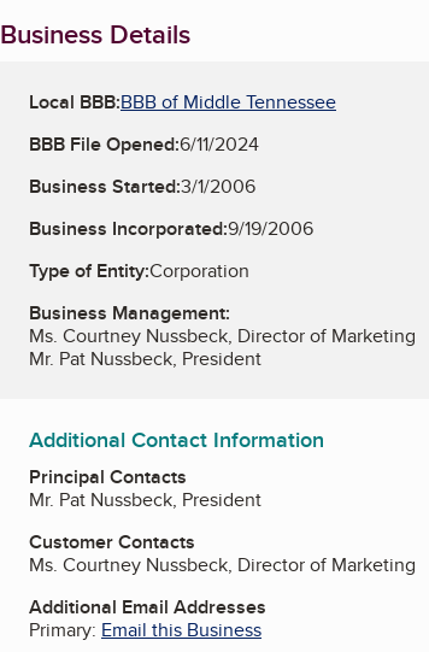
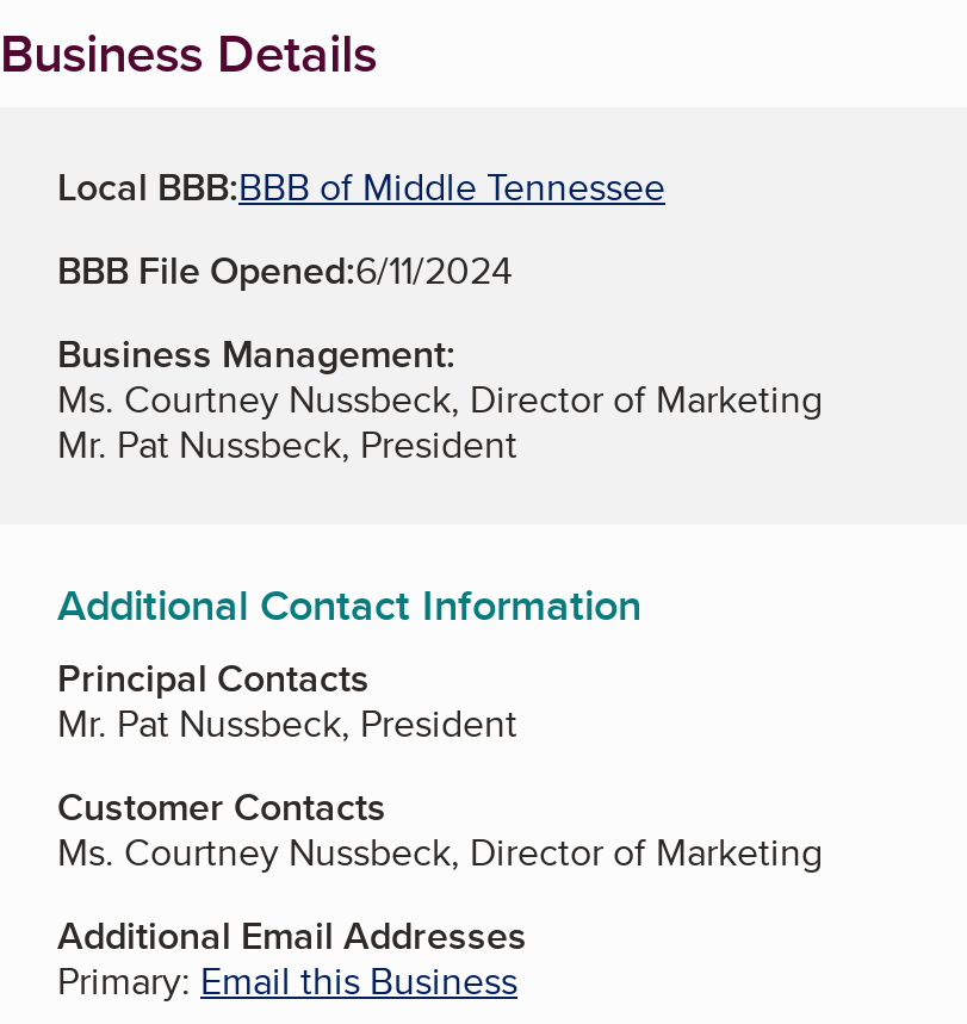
- Business Started:3/1/2006
- Business Incorporated:9/19/2006
- Type of Entity:Corporation
